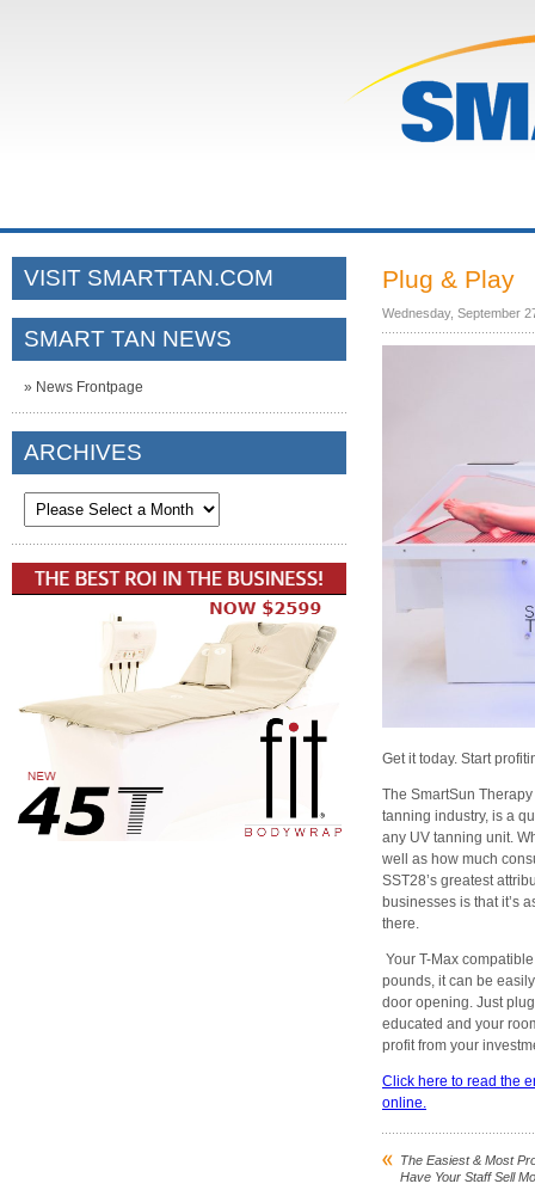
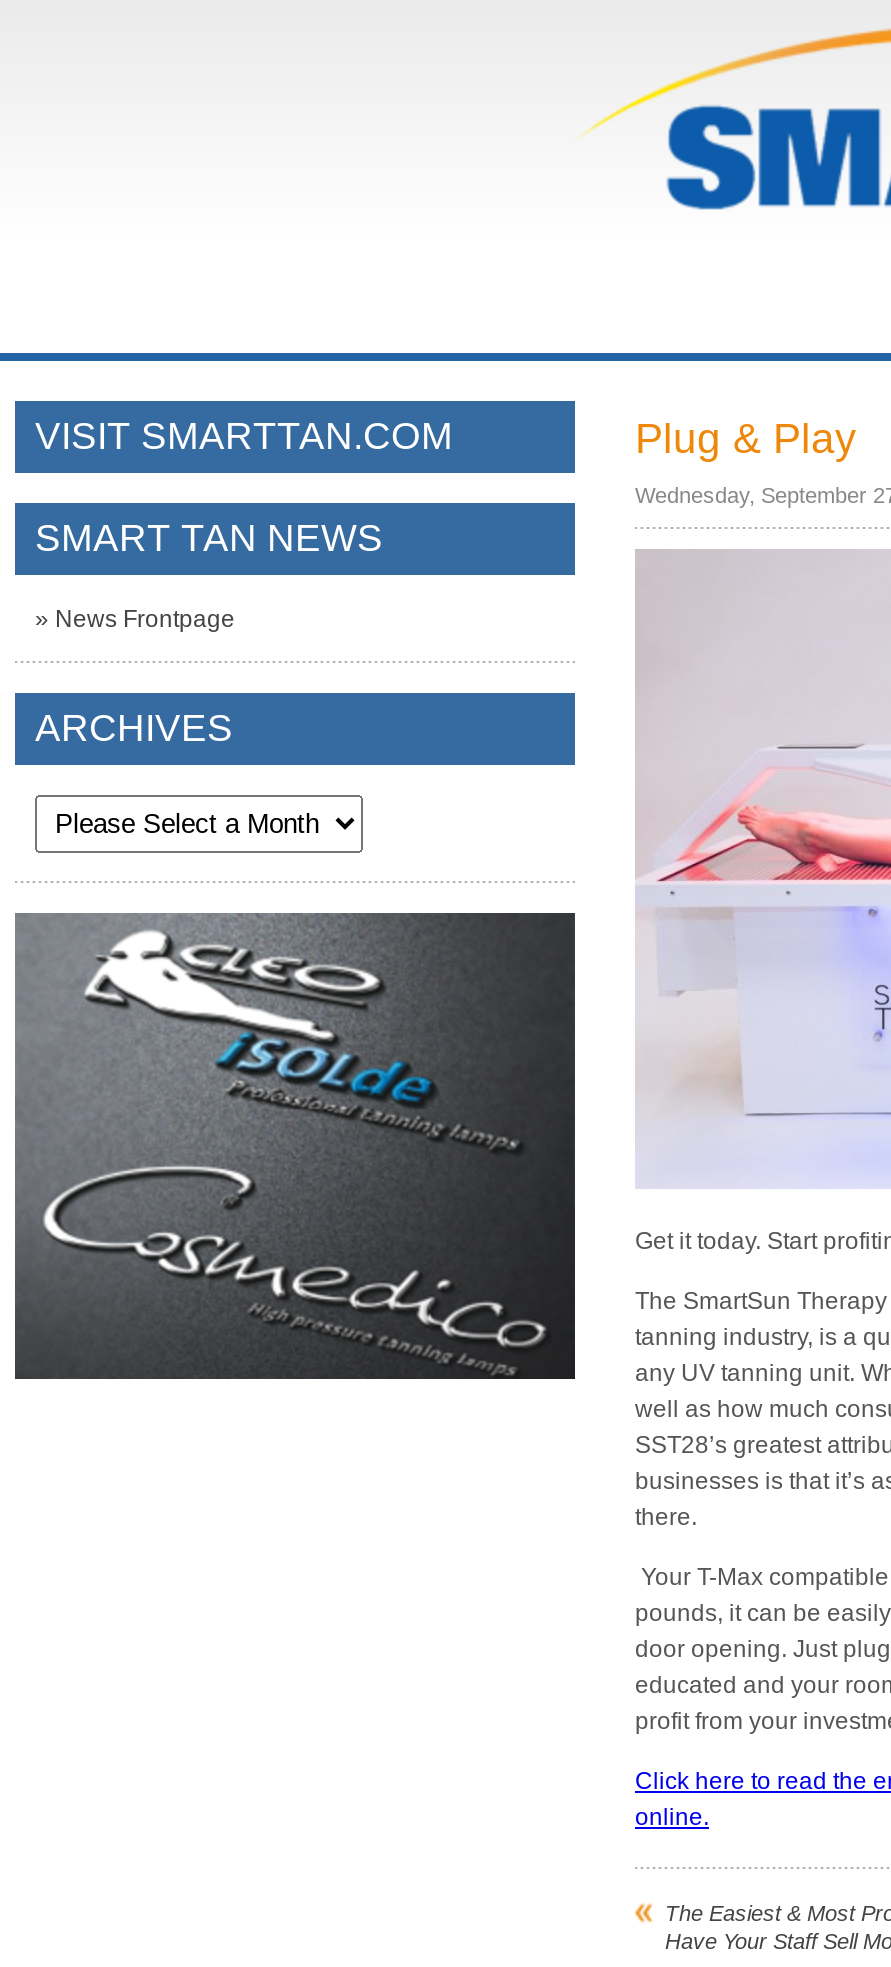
- [image]
+ [image]
